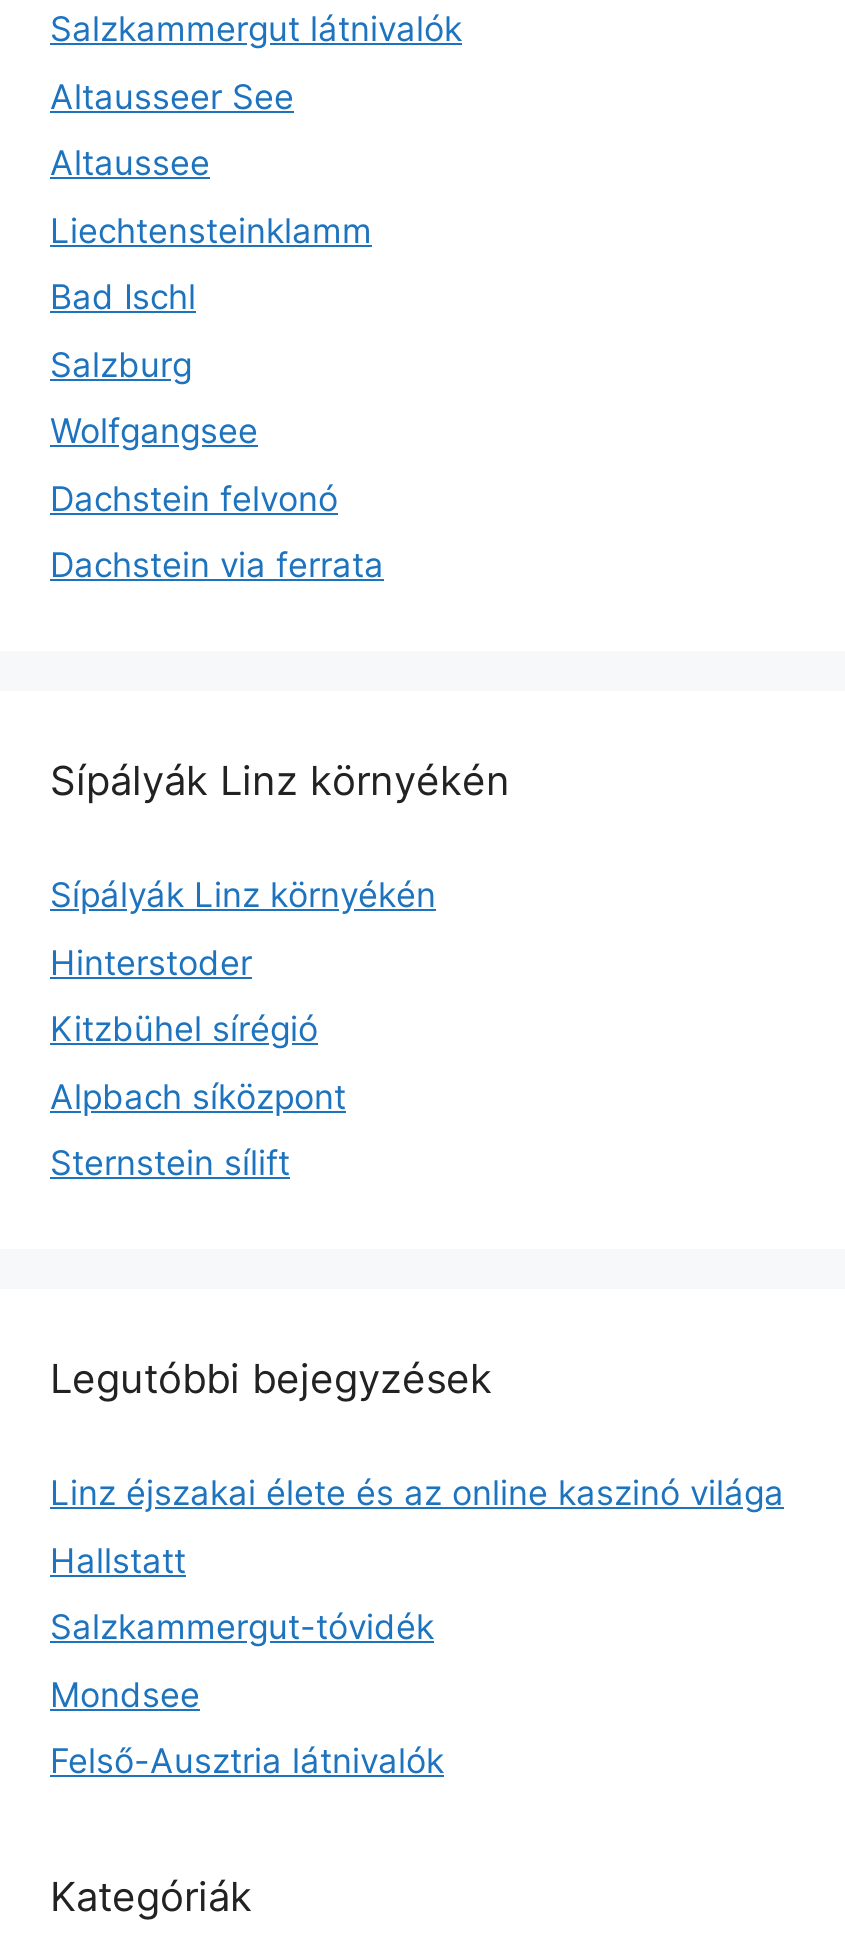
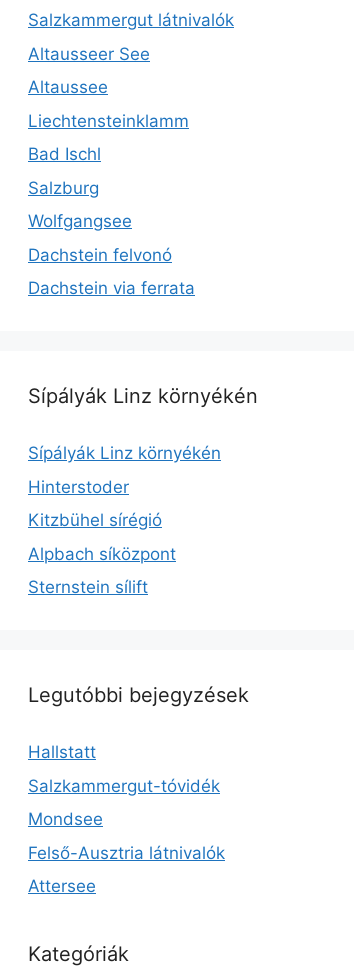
- Linz éjszakai élete és az online kaszinó világa

moved up: Hallstatt | Salzkammergut-tóvidék | Mondsee | Felső-Ausztria látnivalók

+ Attersee
